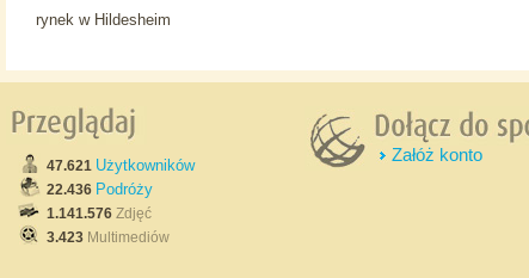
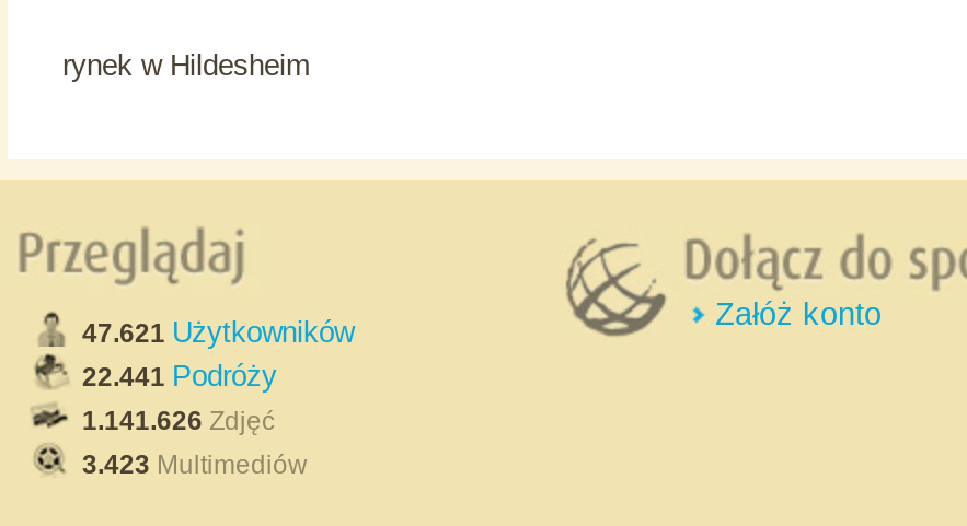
- 22.436 Podróży
+ 22.441 Podróży

- 1.141.576 Zdjęć
+ 1.141.626 Zdjęć
